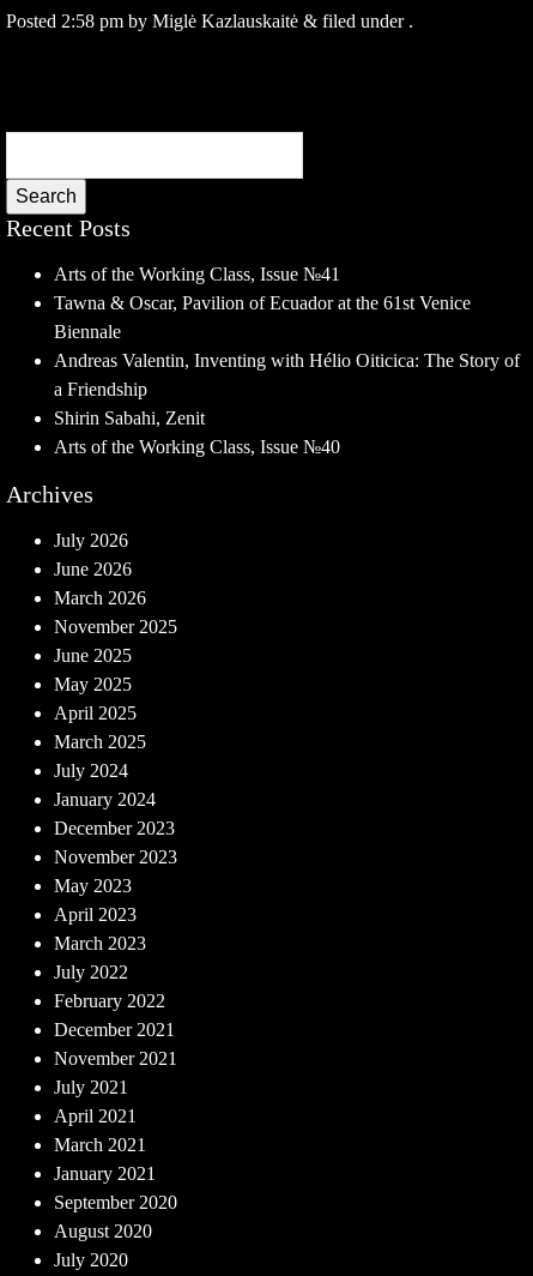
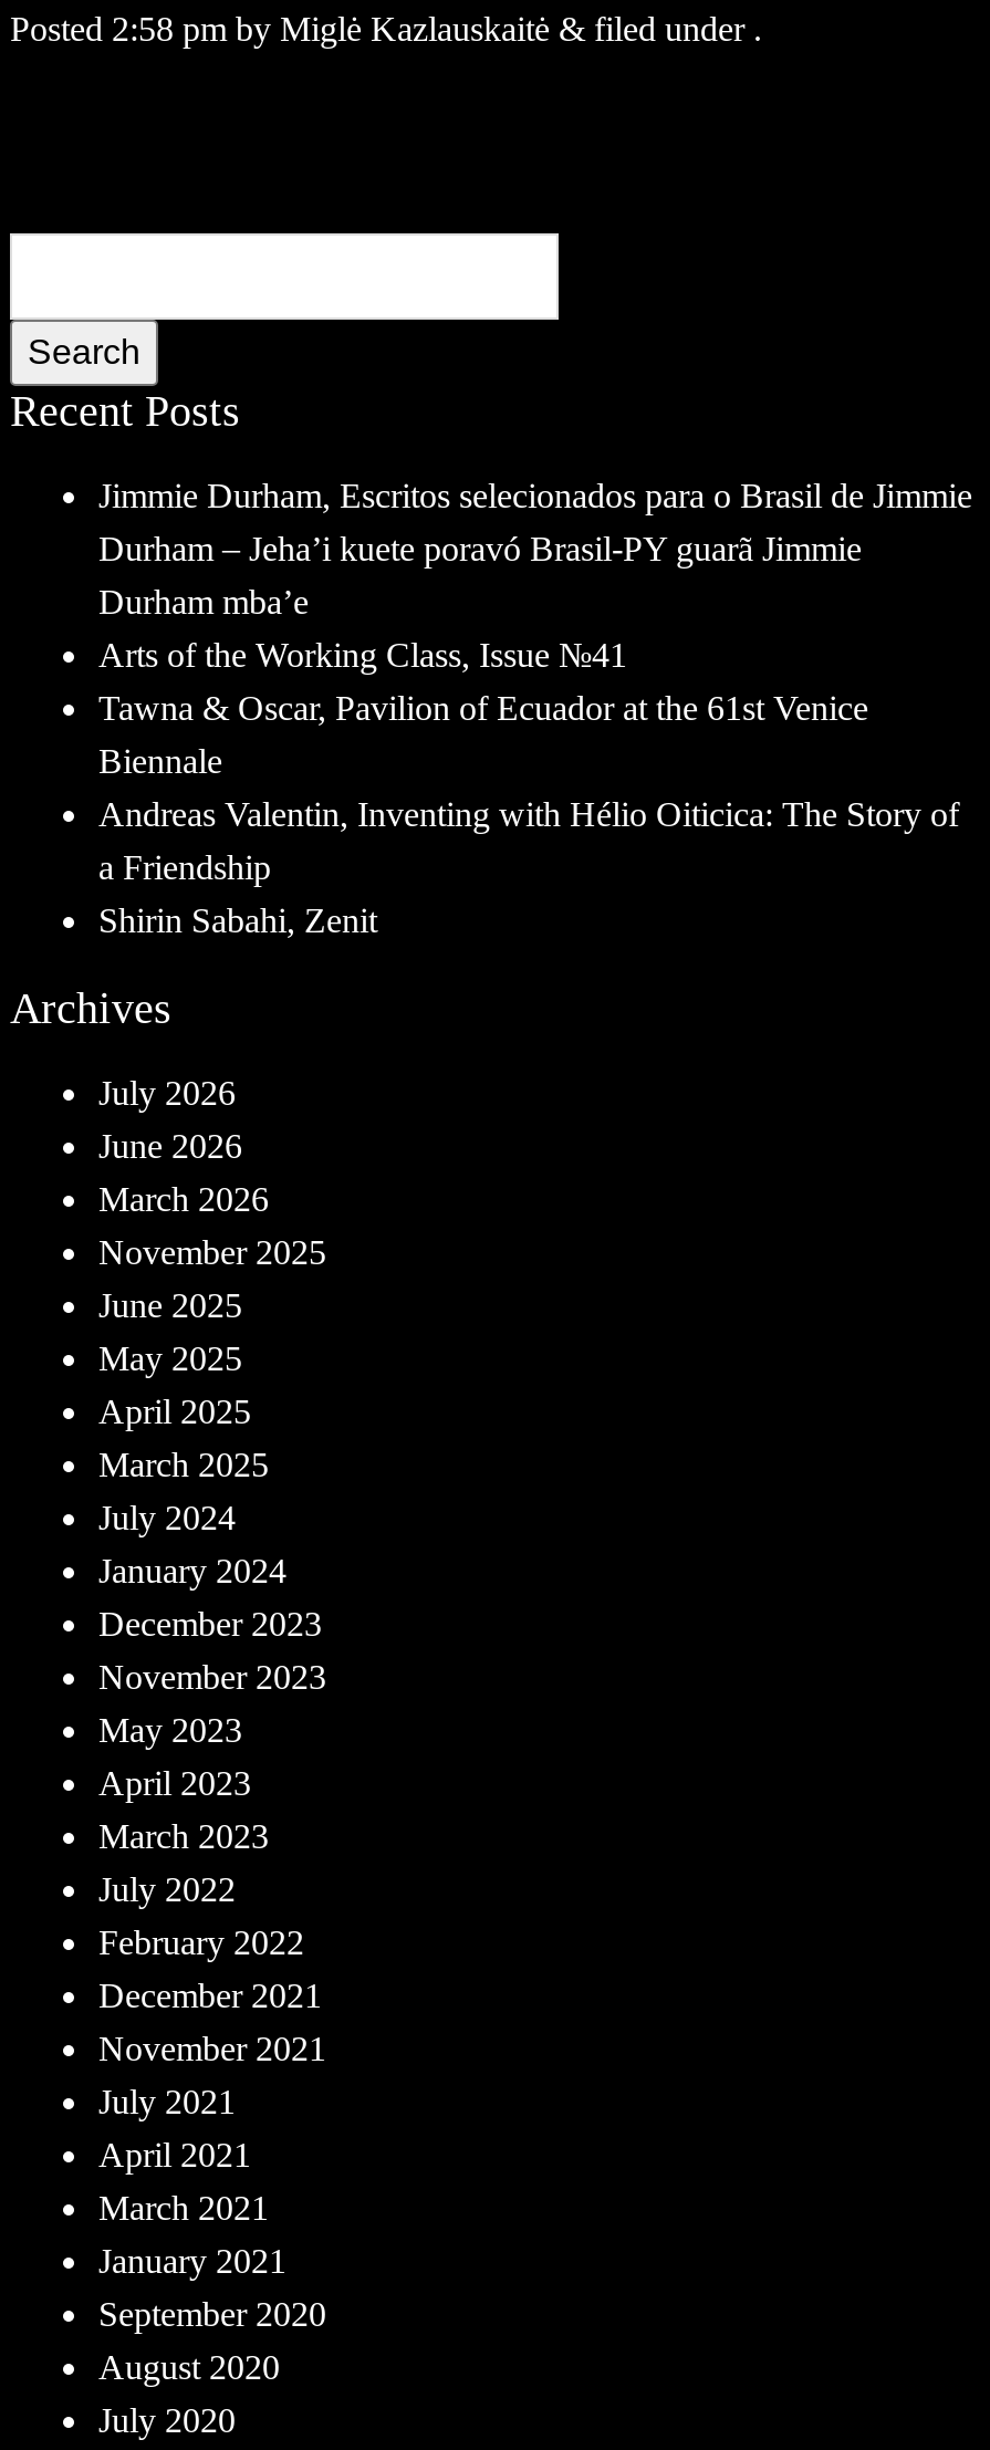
+ Jimmie Durham, Escritos selecionados para o Brasil de Jimmie
+ Durham – Jeha’i kuete poravó Brasil-PY guarã Jimmie
+ Durham mba’e

moved down: Arts of the Working Class, Issue №41 | Tawna & Oscar, Pavilion of Ecuador at the 61st Venice | Biennale | Andreas Valentin, Inventing with Hélio Oiticica: The Story of | a Friendship | Shirin Sabahi, Zenit

- Arts of the Working Class, Issue №40
